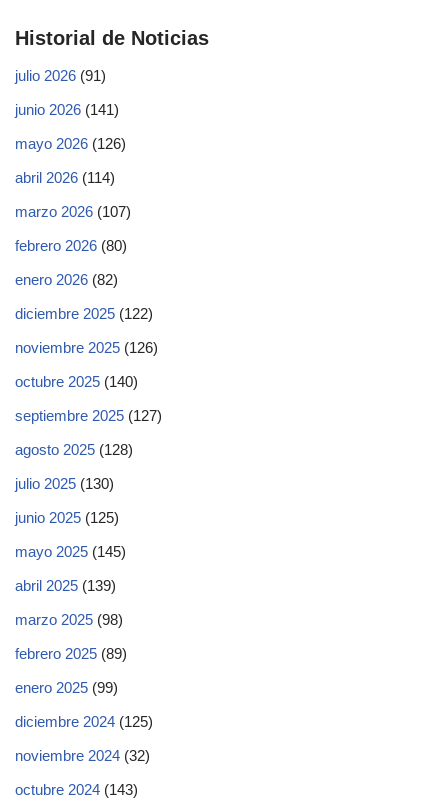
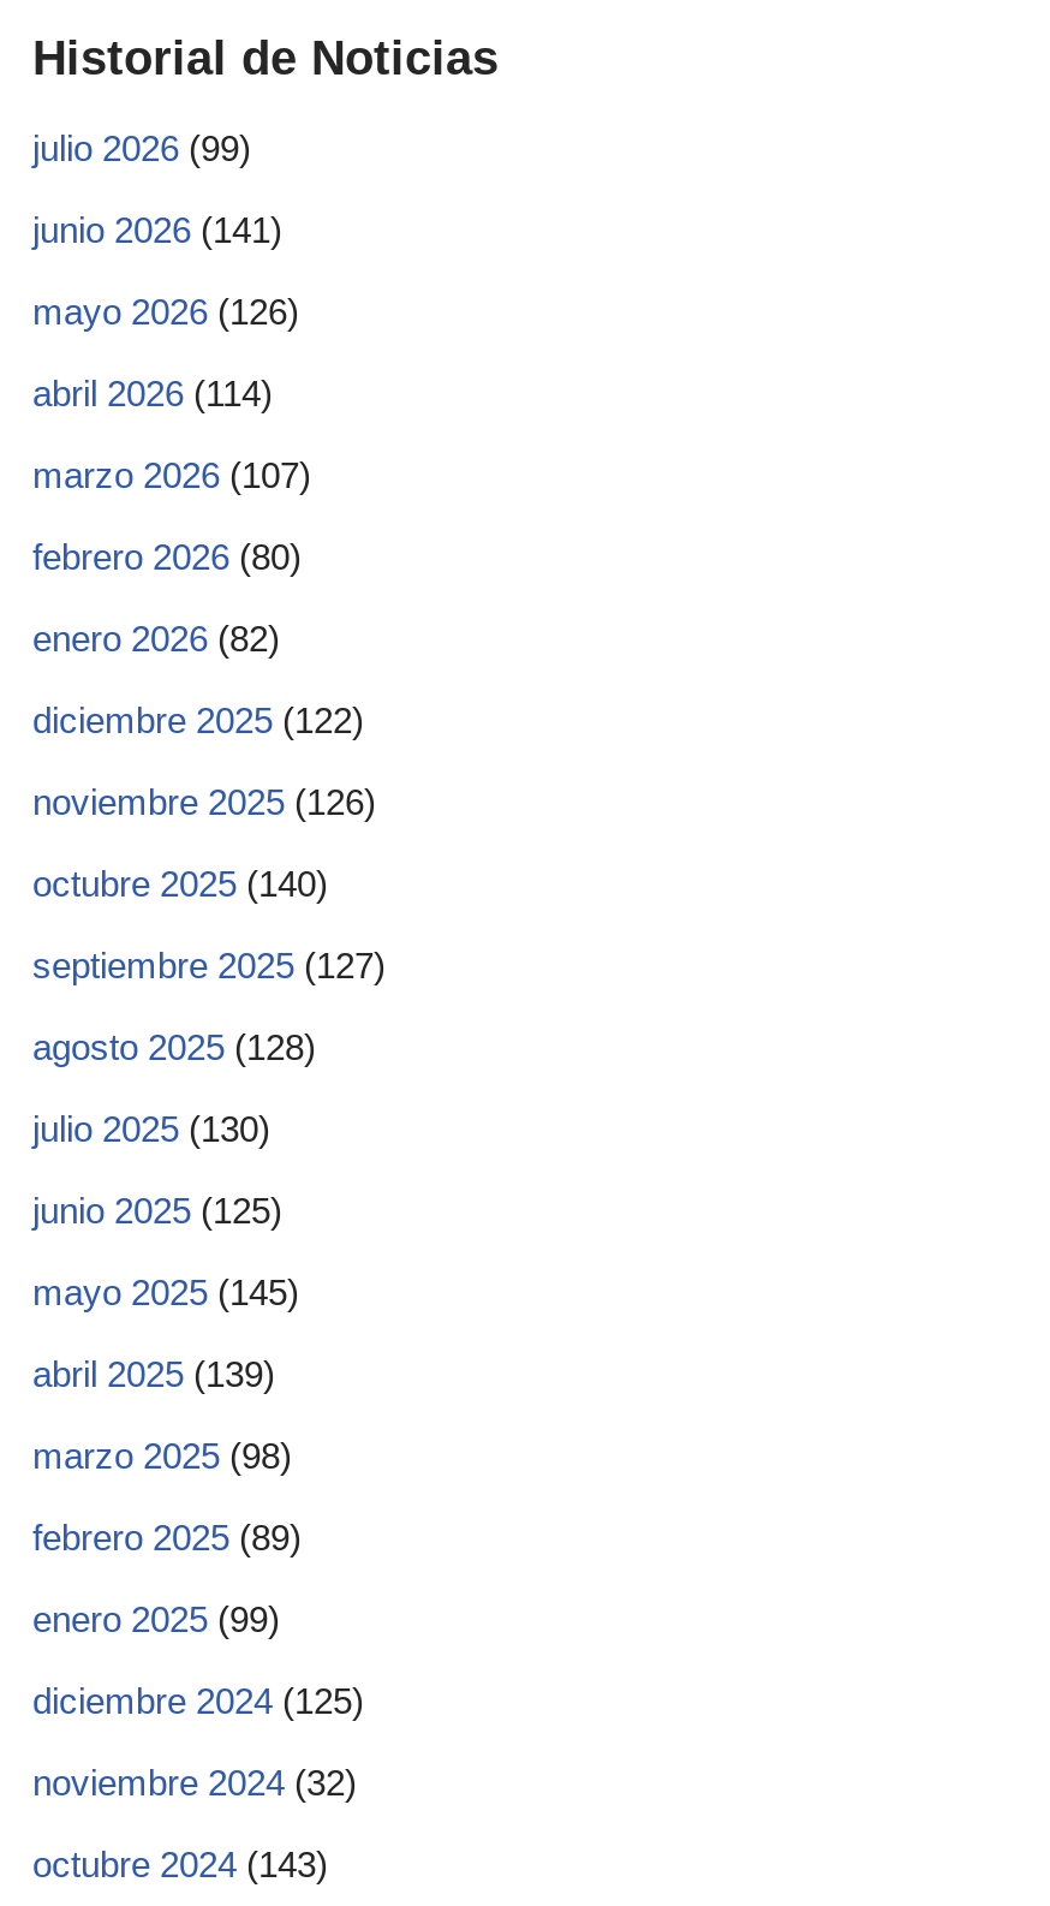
- julio 2026 (91)
+ julio 2026 (99)
